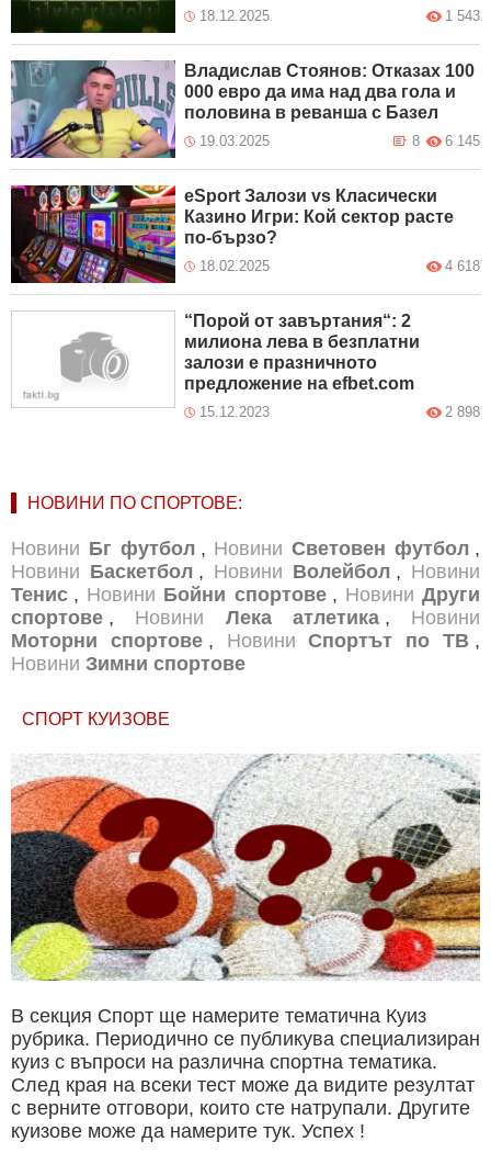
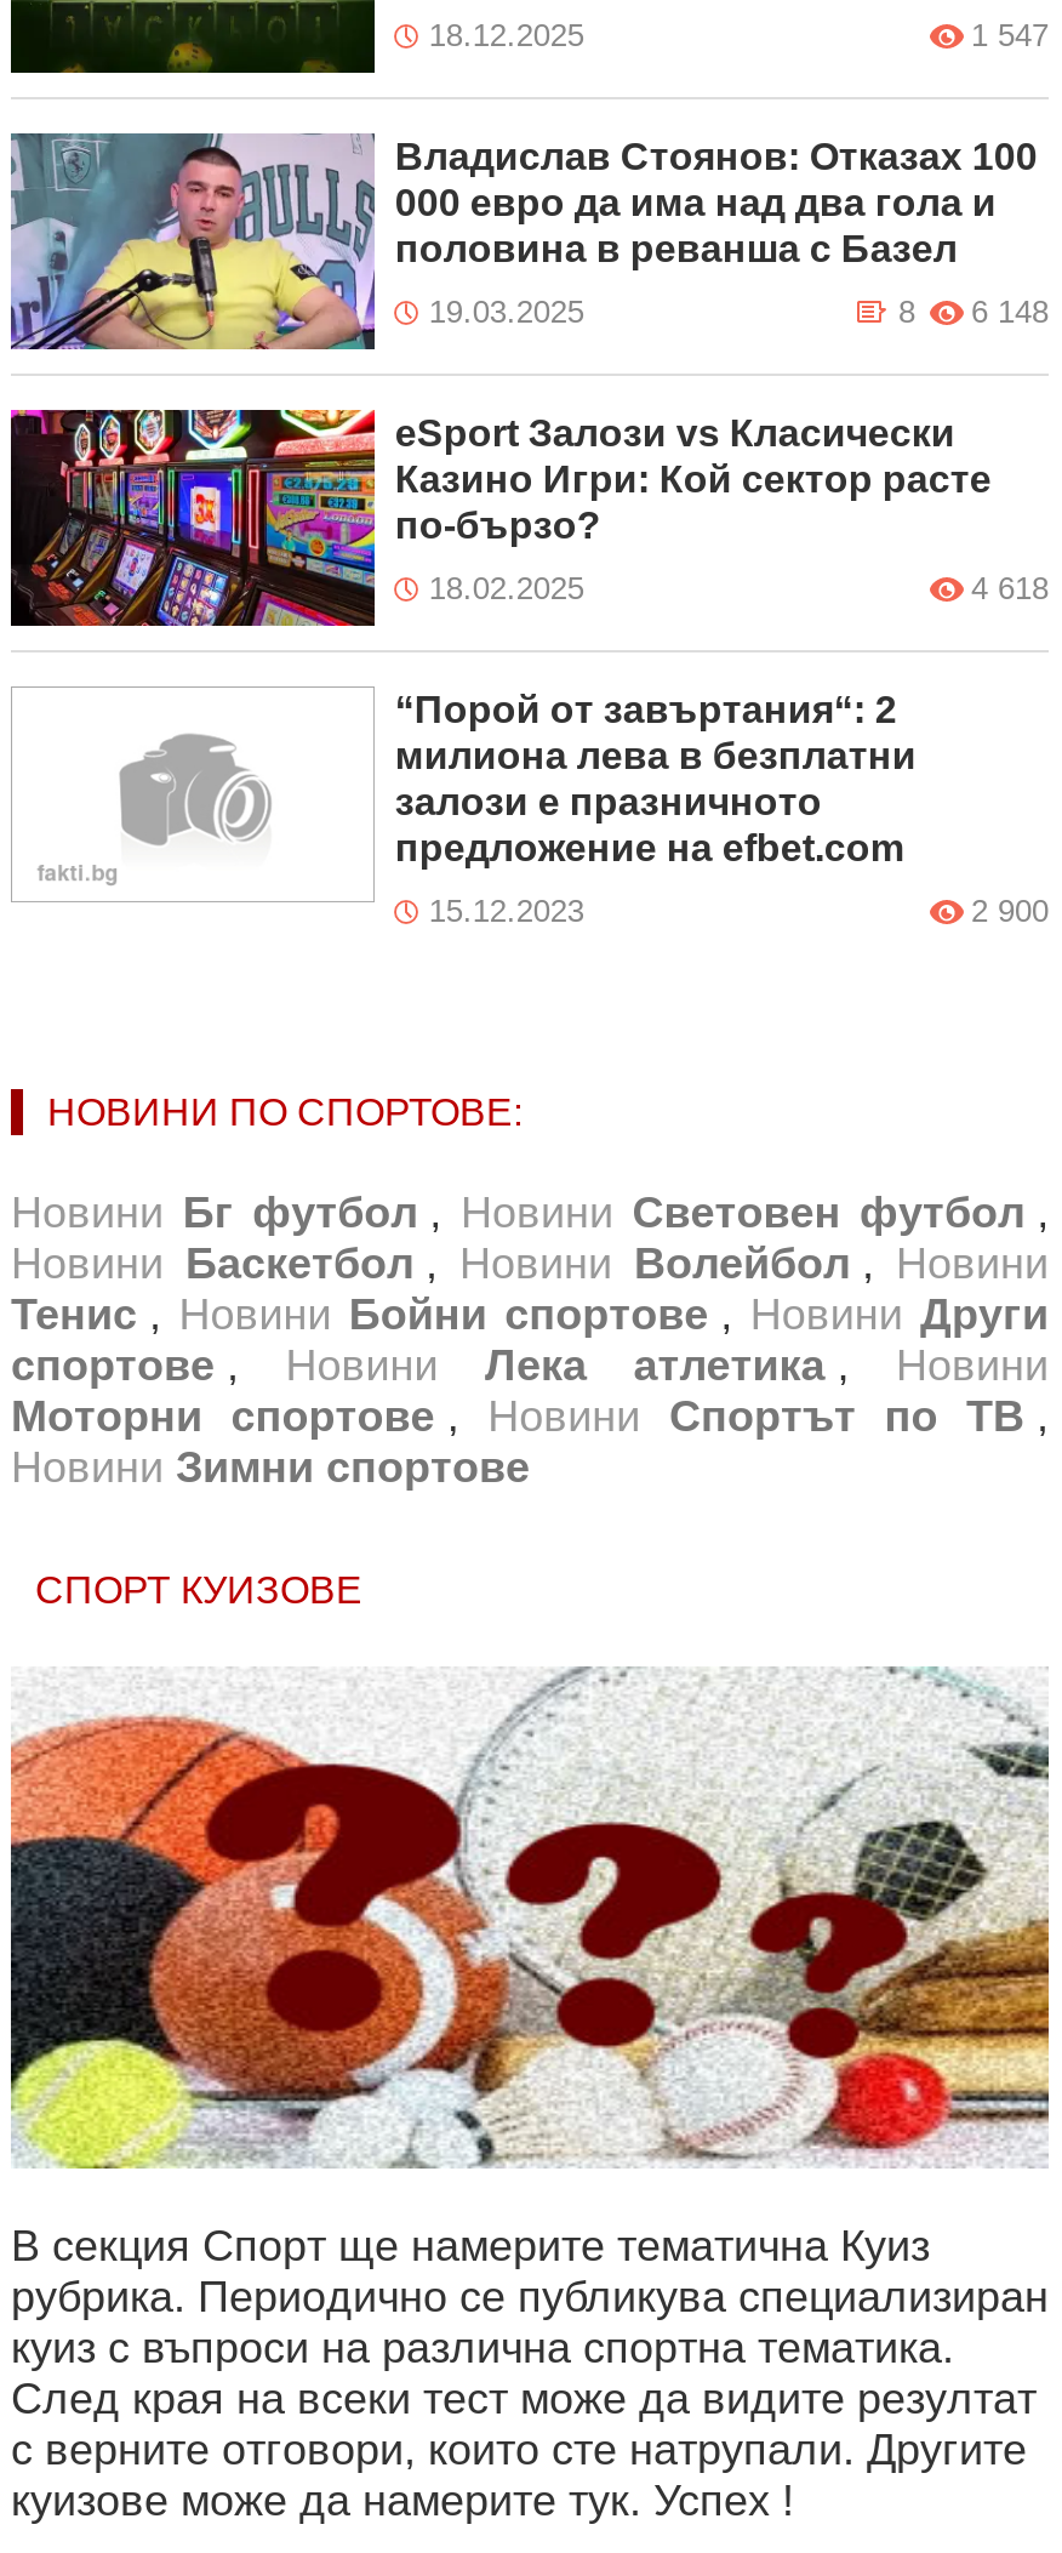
- 1 543
+ 1 547

- 8 6 145
+ 8 6 148

- 2 898
+ 2 900
